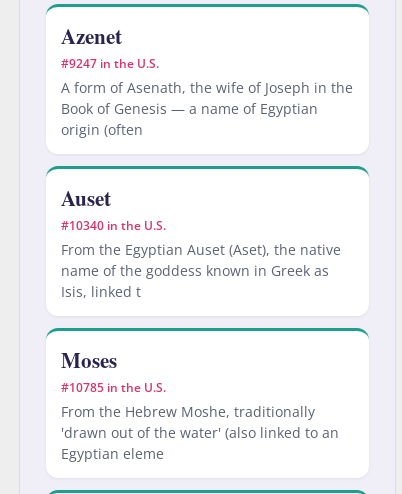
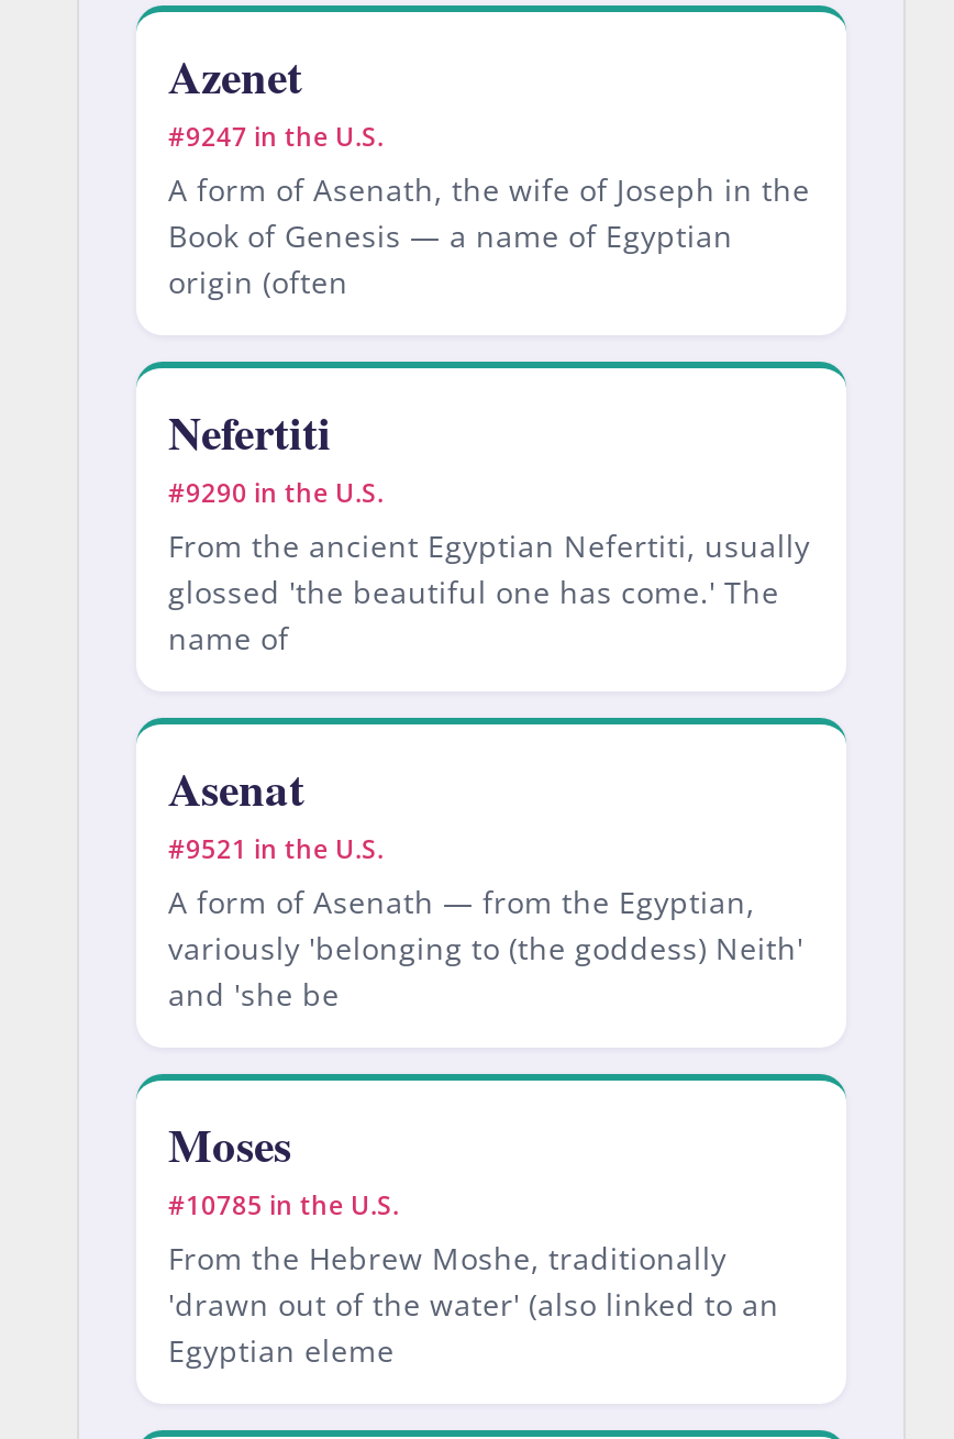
- Auset
- #10340 in the U.S.
- From the Egyptian Auset (Aset), the native
- name of the goddess known in Greek as
- Isis, linked t
+ Nefertiti
+ #9290 in the U.S.
+ From the ancient Egyptian Nefertiti, usually
+ glossed 'the beautiful one has come.' The
+ name of
+ Asenat
+ #9521 in the U.S.
+ A form of Asenath — from the Egyptian,
+ variously 'belonging to (the goddess) Neith'
+ and 'she be
